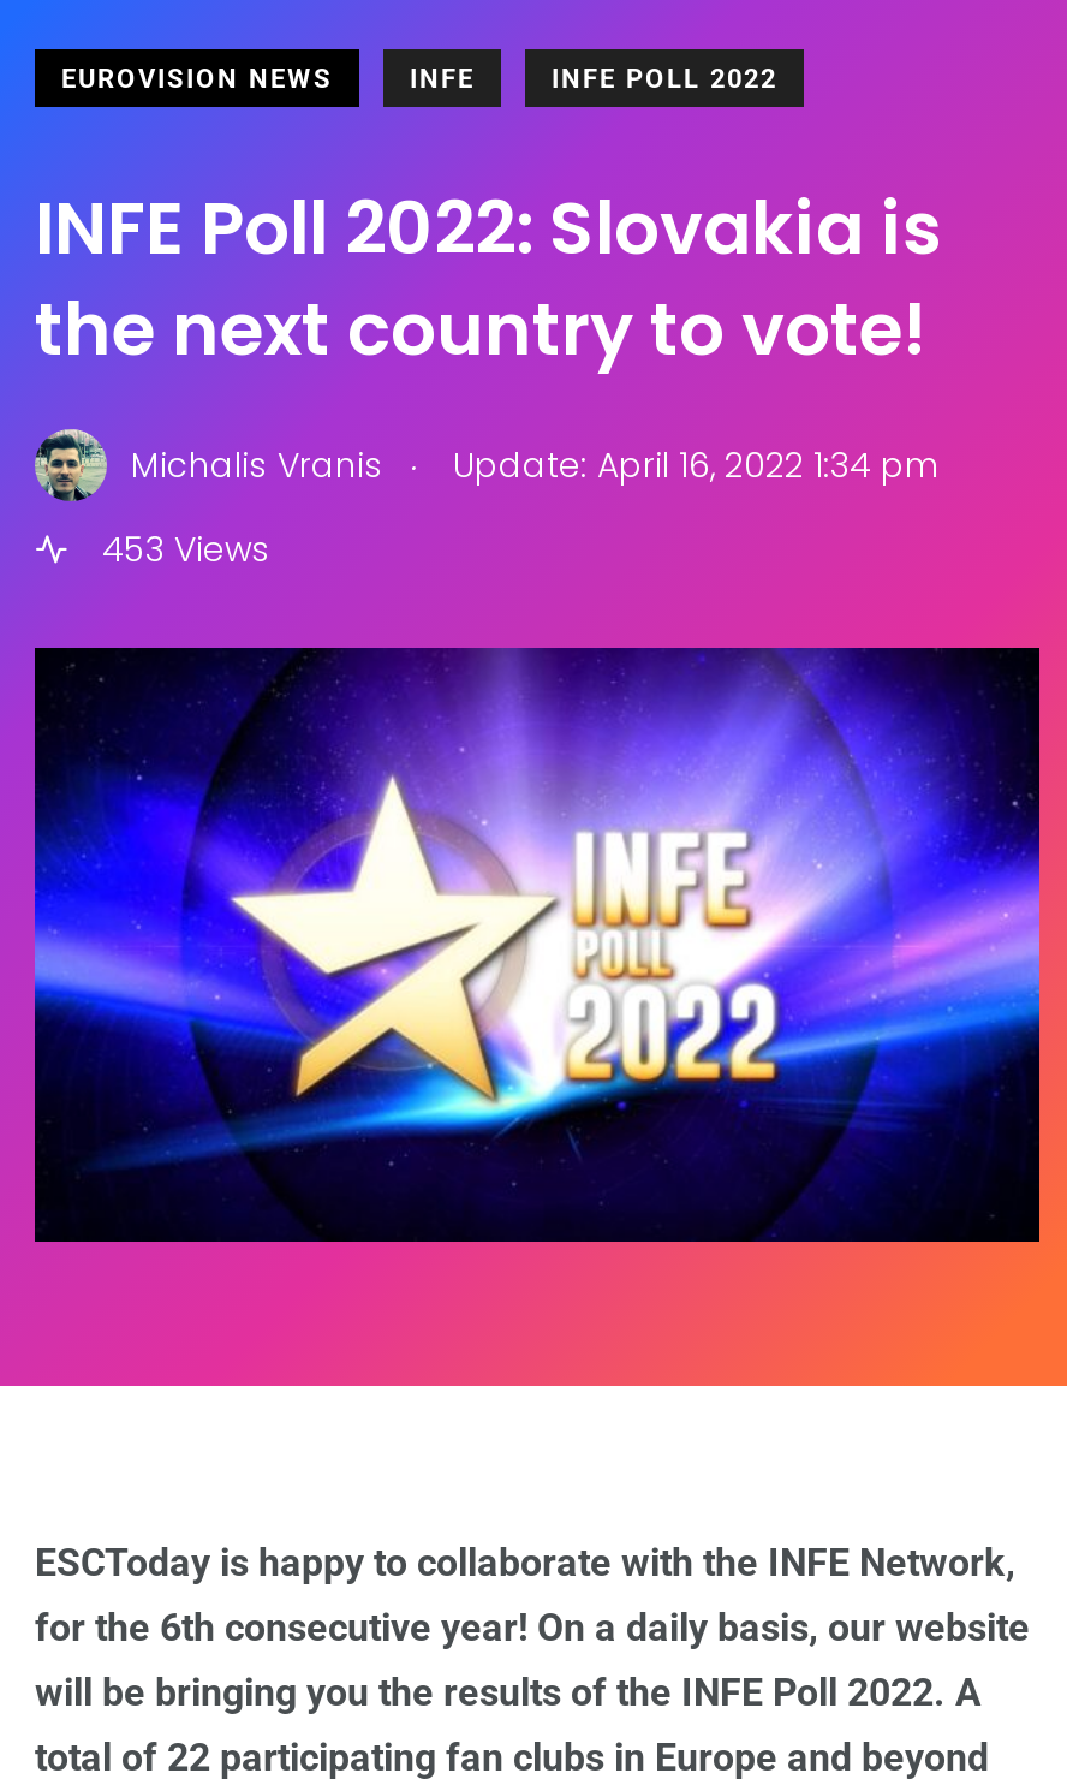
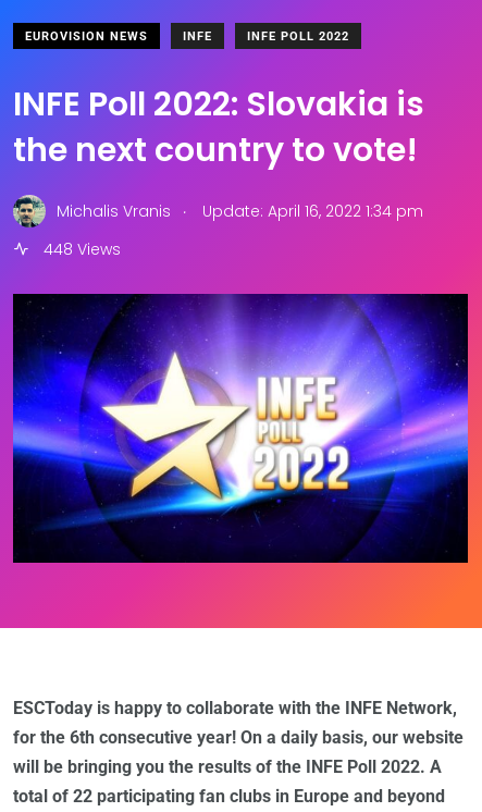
- 453 Views
+ 448 Views
